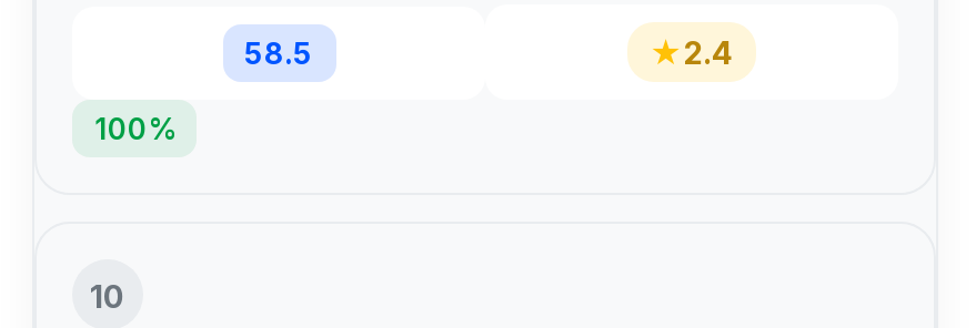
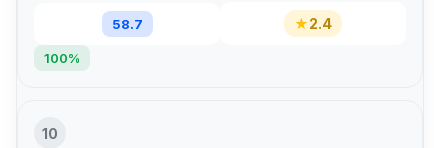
- 58.5
+ 58.7
